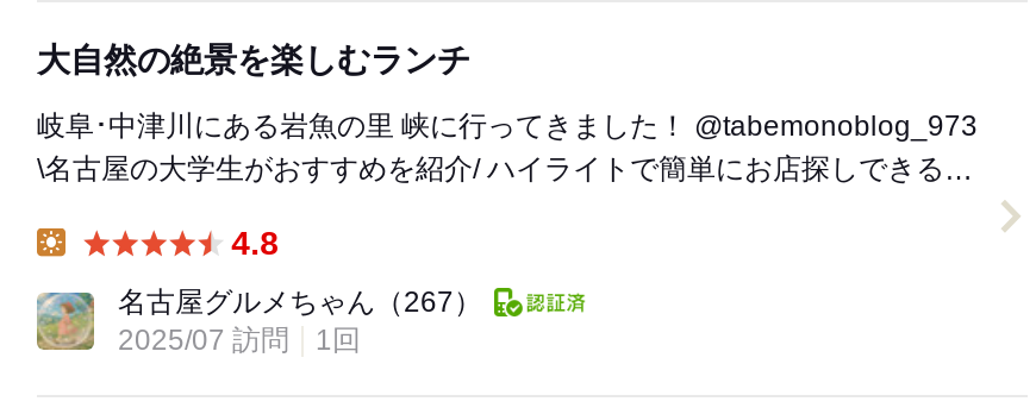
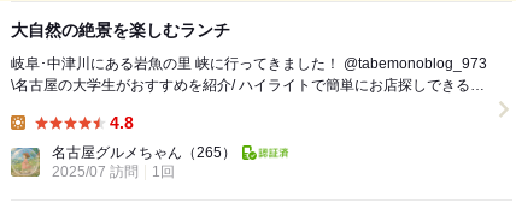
- 名古屋グルメちゃん（267）
+ 名古屋グルメちゃん（265）
